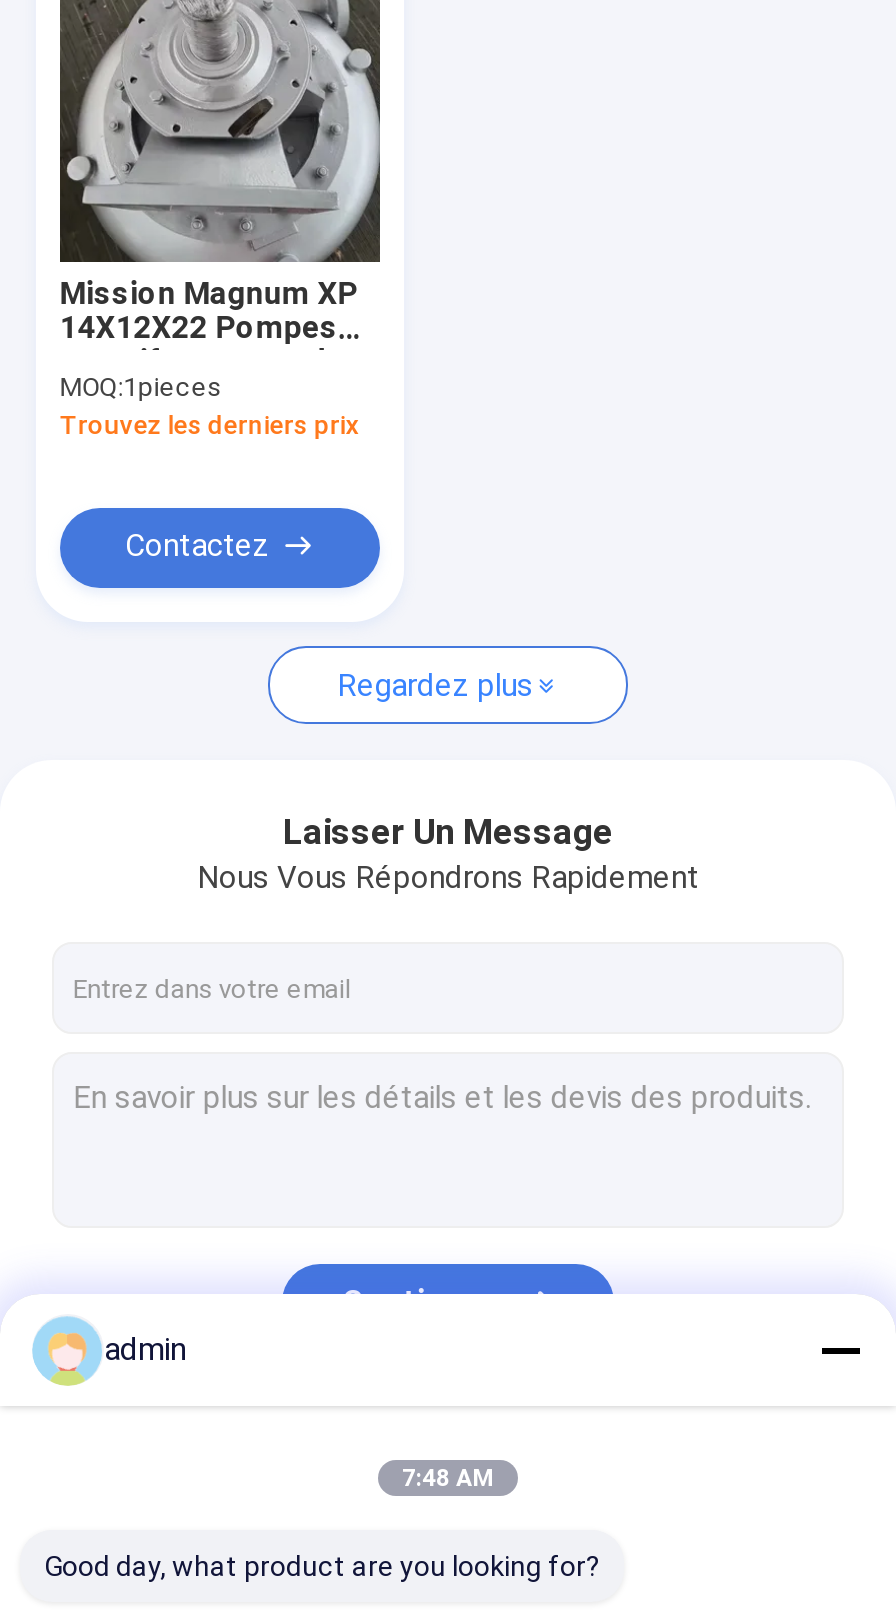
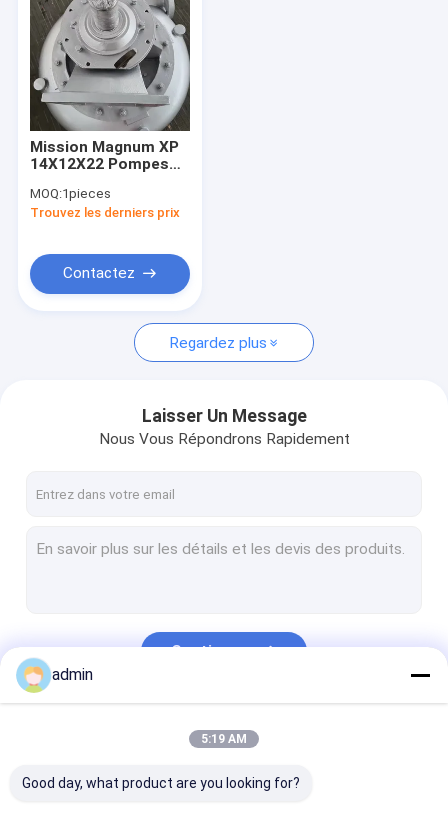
- 7:48 AM
+ 5:19 AM
